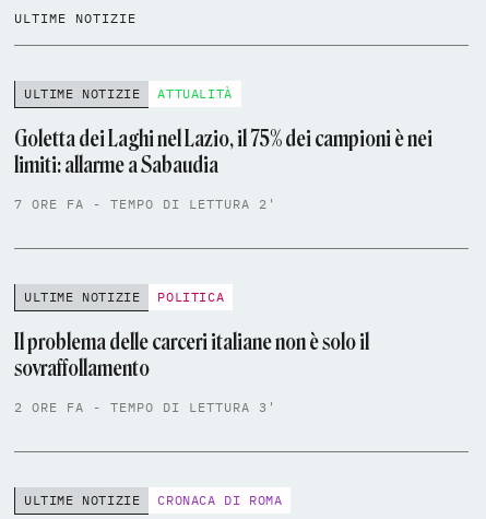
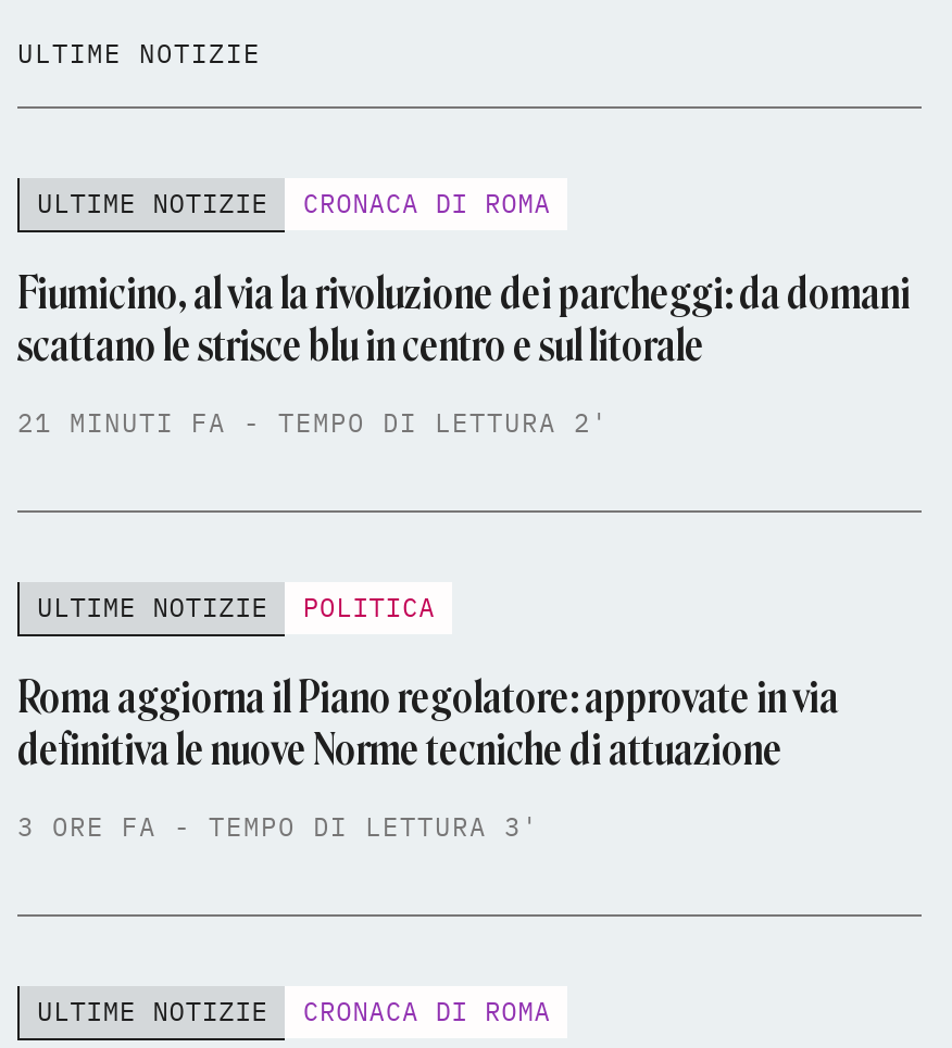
- ATTUALITÀ
+ CRONACA DI ROMA

- Goletta dei Laghi nel Lazio, il 75% dei campioni è nei
- limiti: allarme a Sabaudia
+ Fiumicino, al via la rivoluzione dei parcheggi: da domani
+ scattano le strisce blu in centro e sul litorale

- 7 ORE FA - TEMPO DI LETTURA 2'
+ 21 MINUTI FA - TEMPO DI LETTURA 2'

- Il problema delle carceri italiane non è solo il
- sovraffollamento
+ Roma aggiorna il Piano regolatore: approvate in via
+ definitiva le nuove Norme tecniche di attuazione

- 2 ORE FA - TEMPO DI LETTURA 3'
+ 3 ORE FA - TEMPO DI LETTURA 3'
